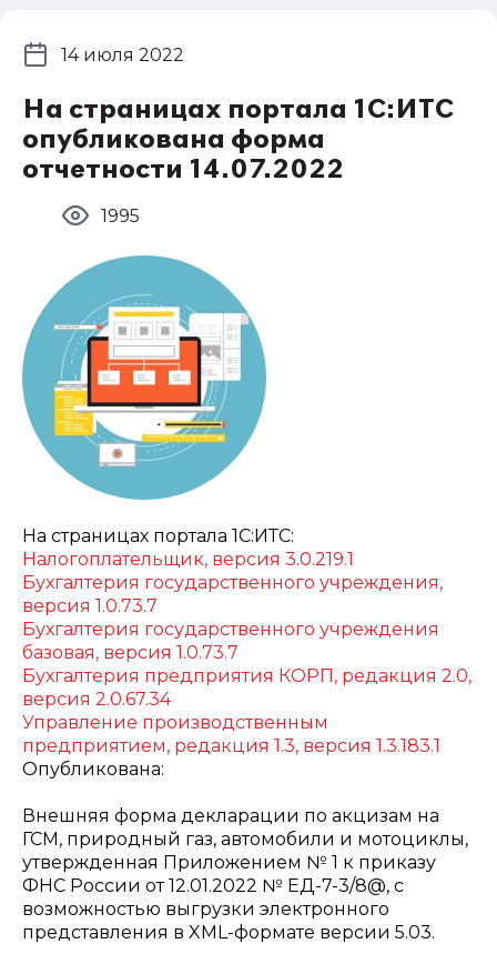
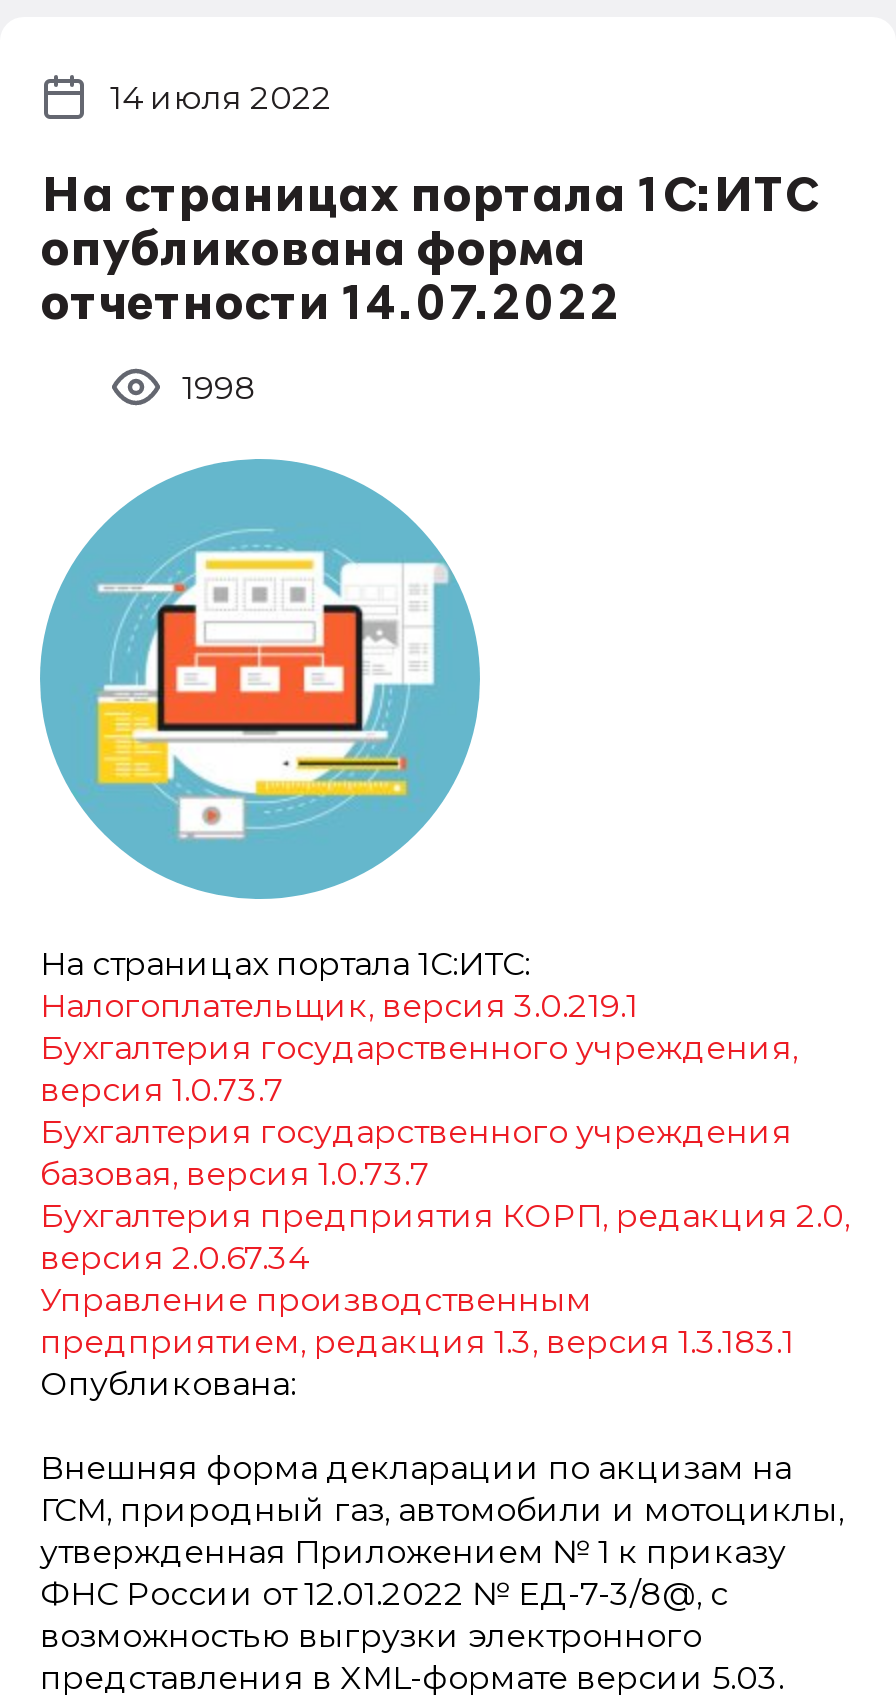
- 1995
+ 1998
